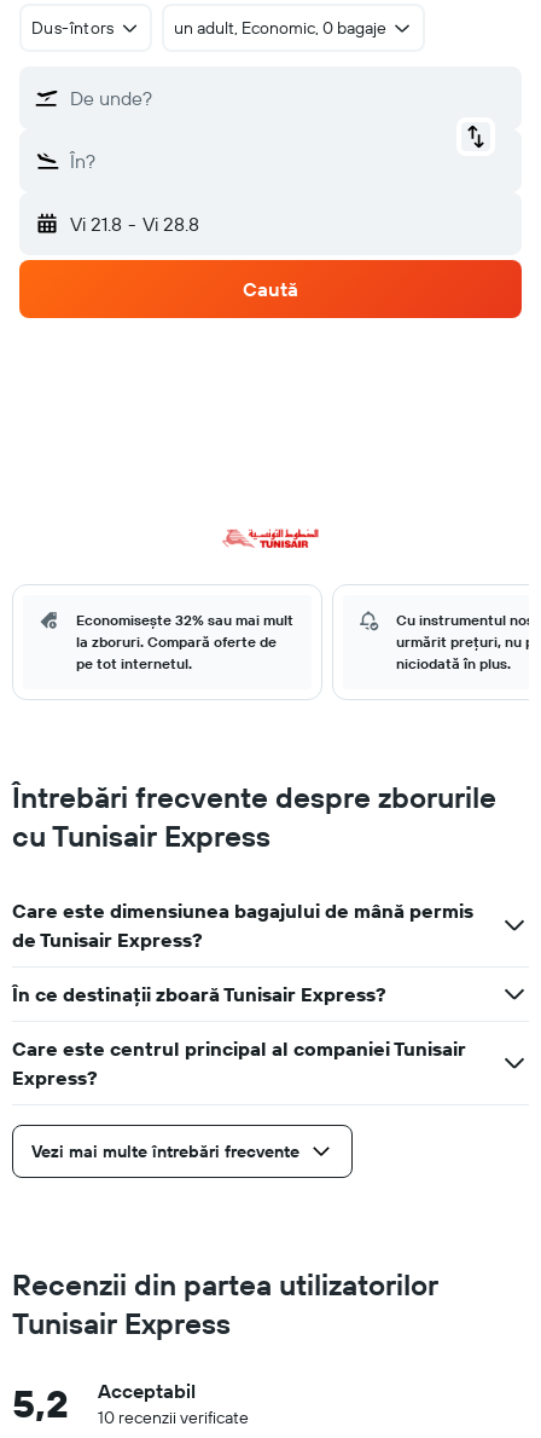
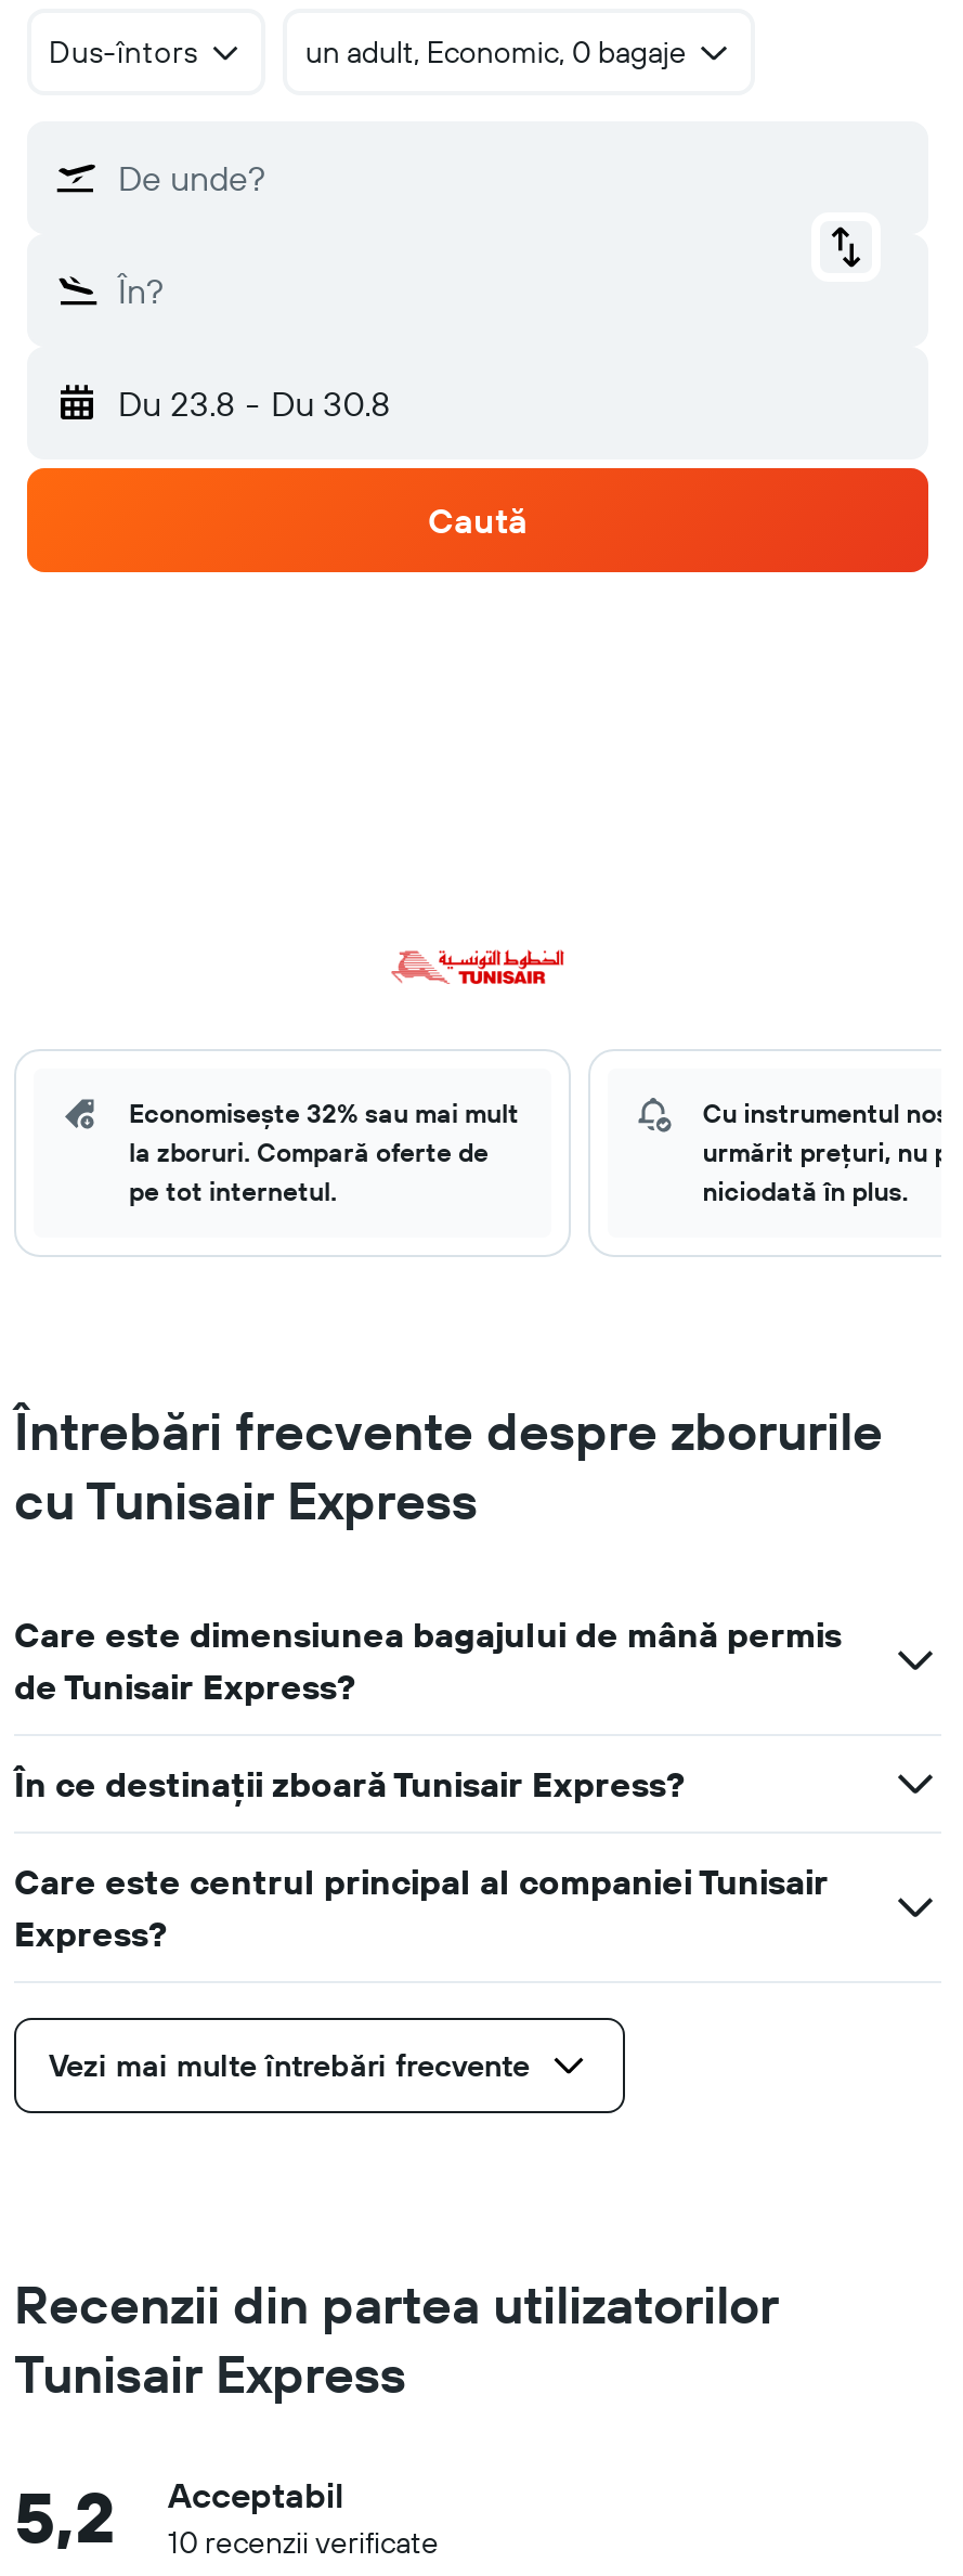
- Vi 21.8 - Vi 28.8
+ Du 23.8 - Du 30.8
